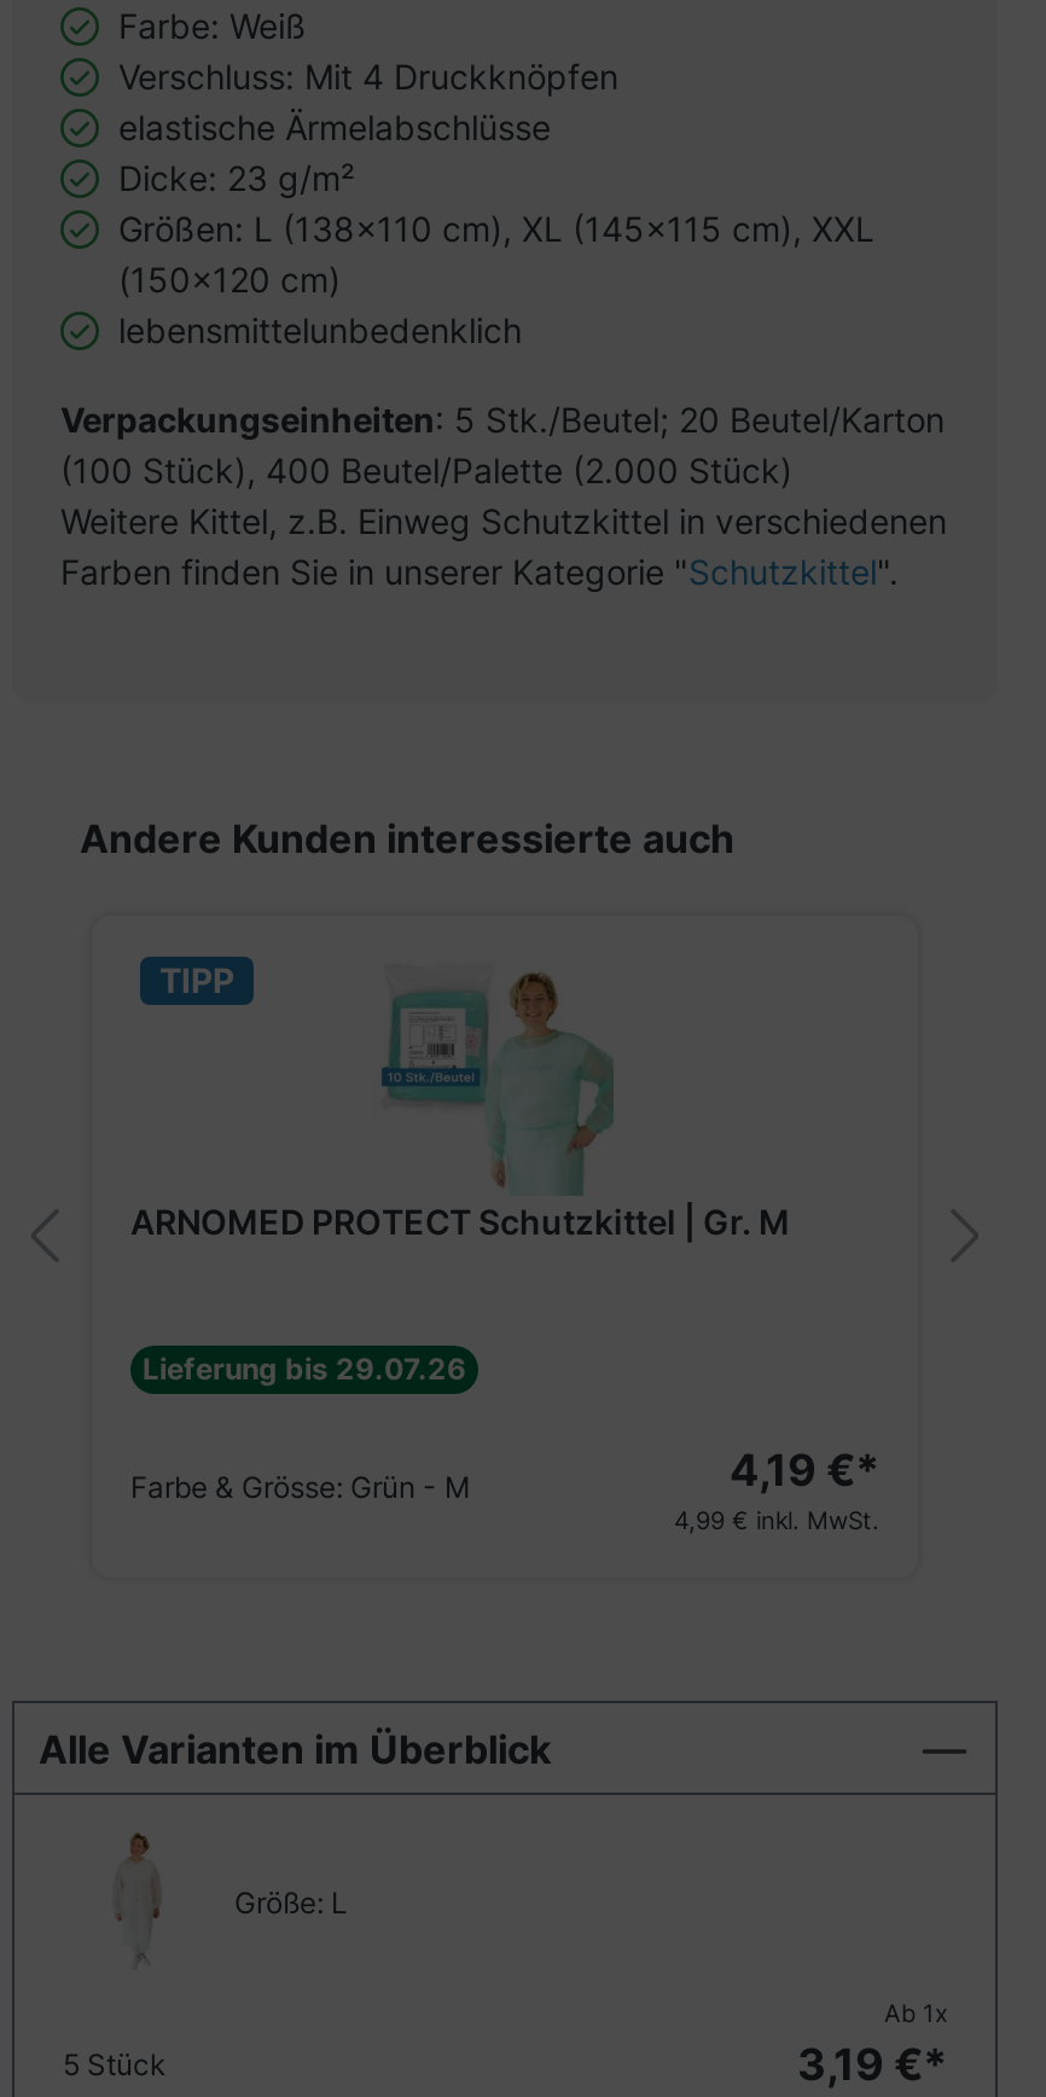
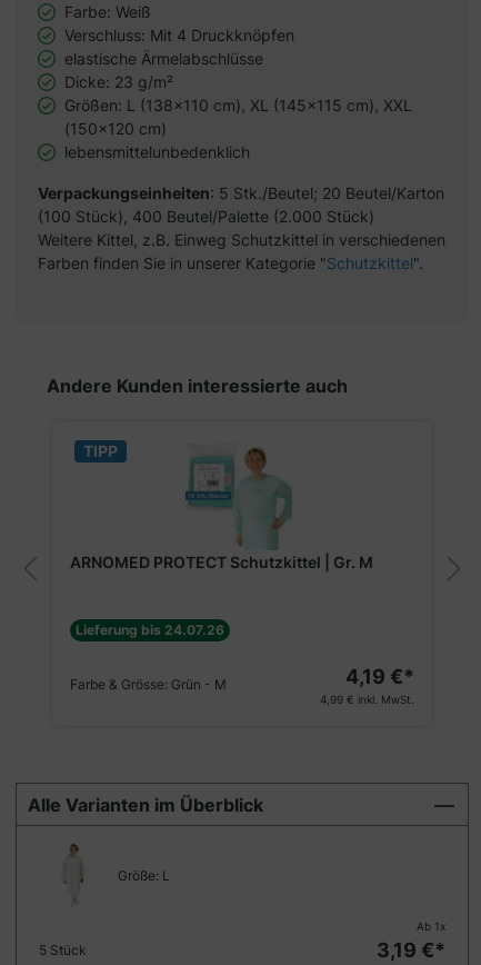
- Lieferung bis 29.07.26
+ Lieferung bis 24.07.26
